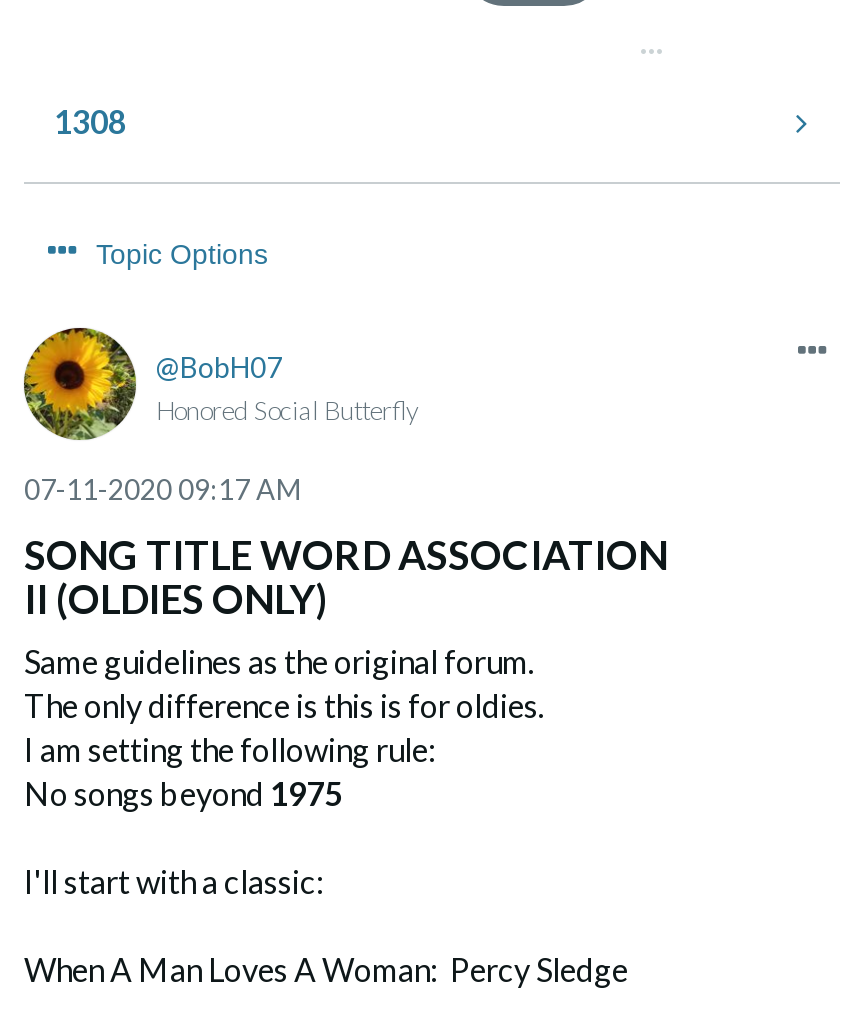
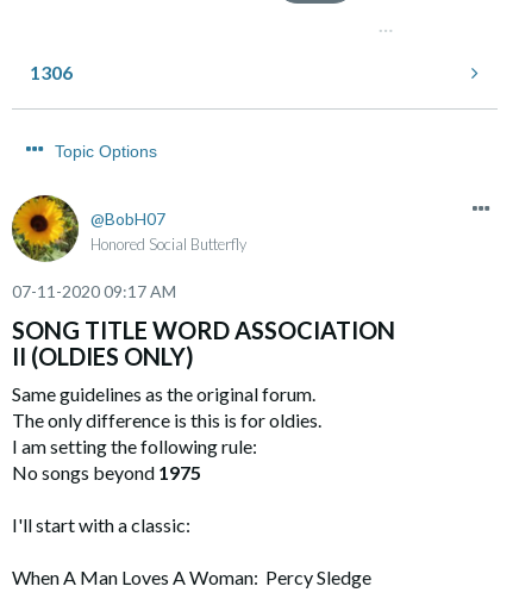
- 1308
+ 1306
